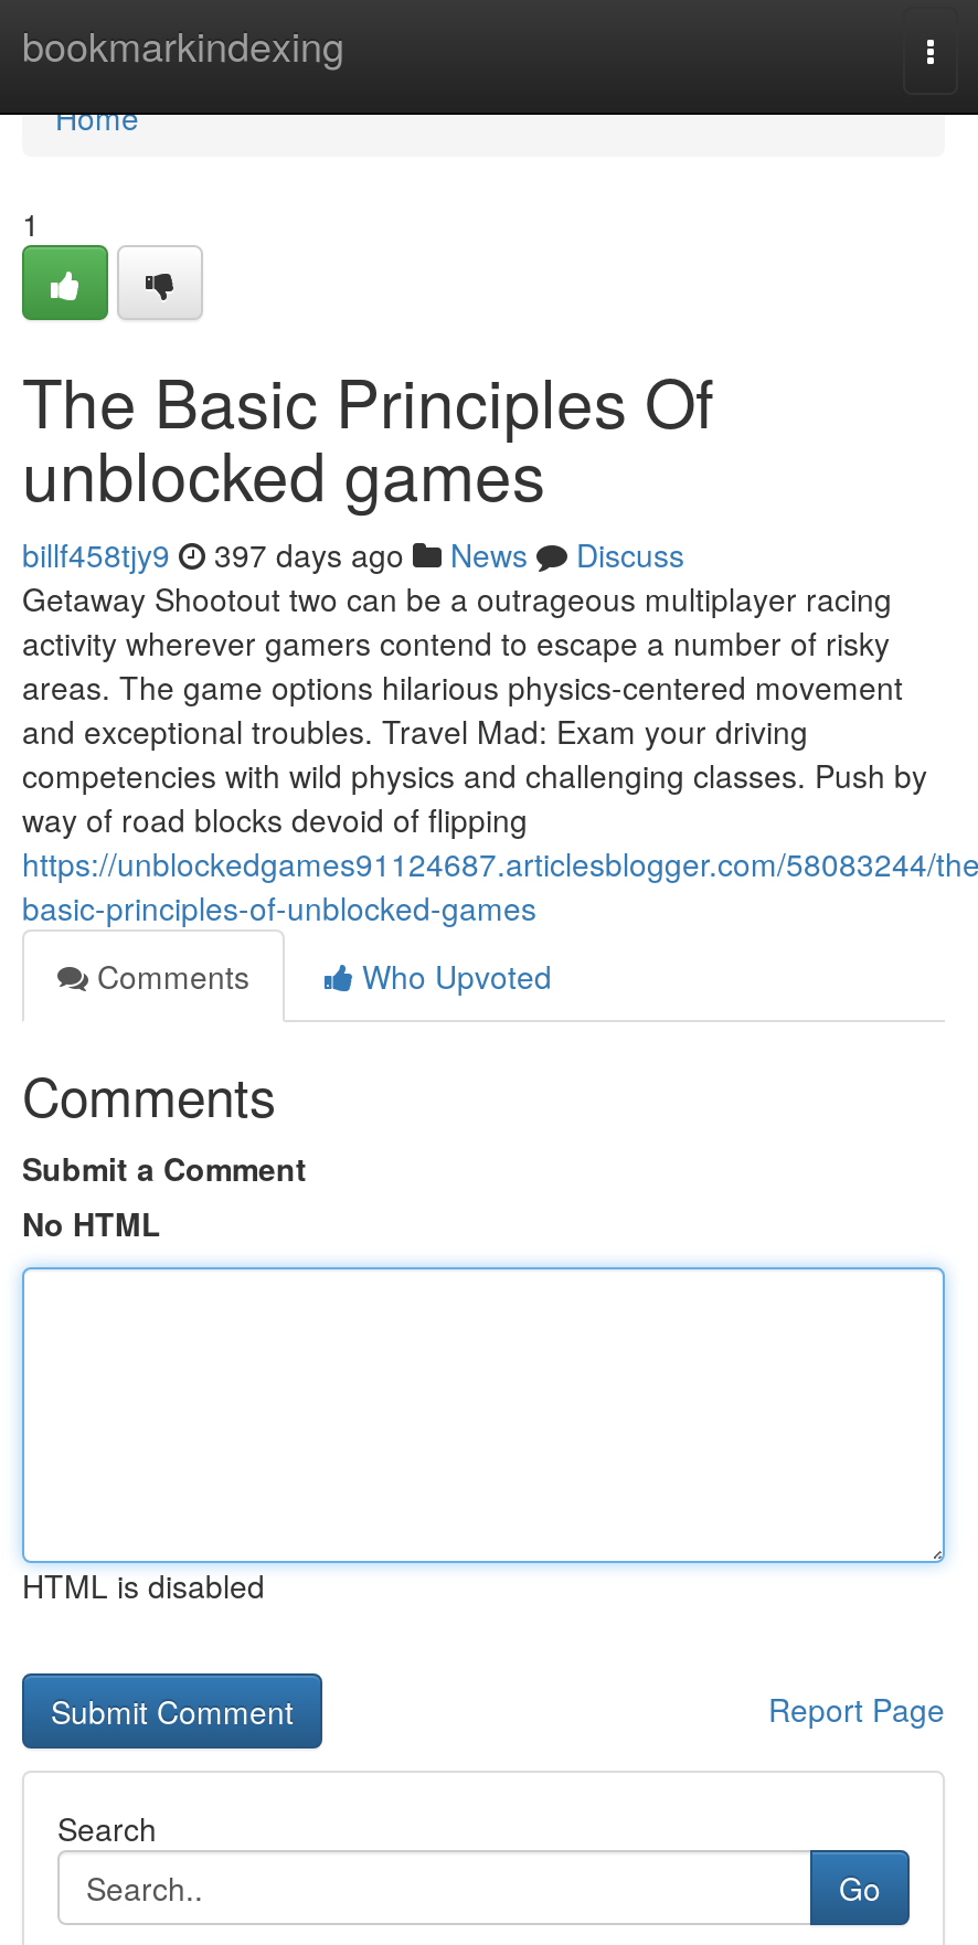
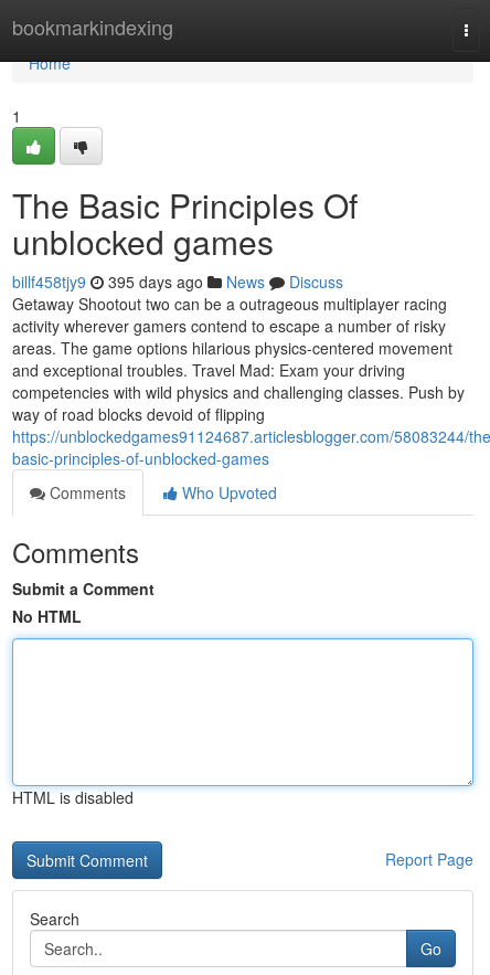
- billf458tjy9 397 days ago News Discuss
+ billf458tjy9 395 days ago News Discuss
